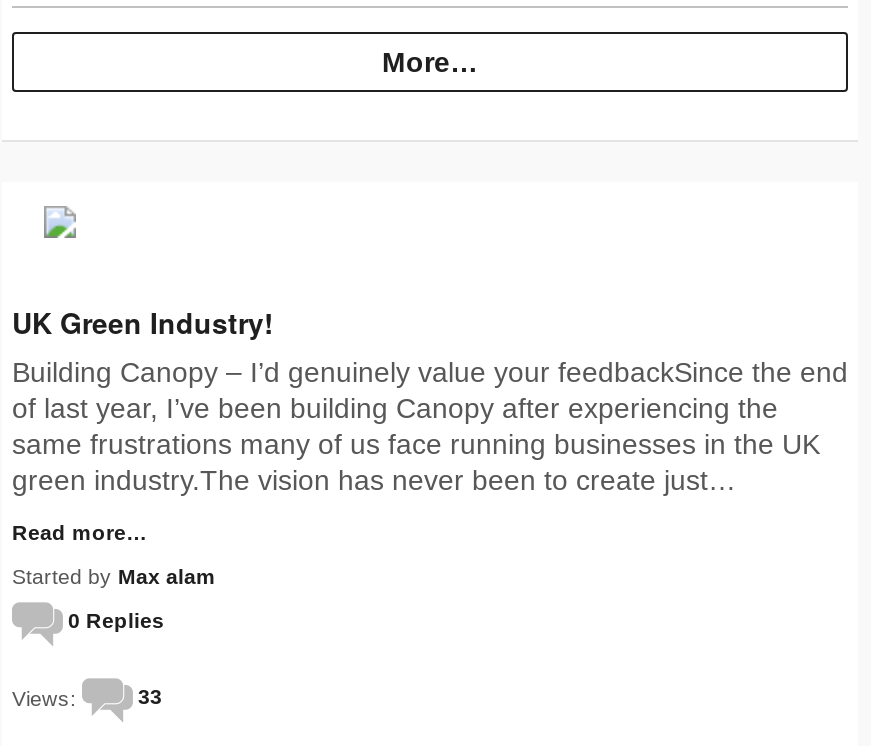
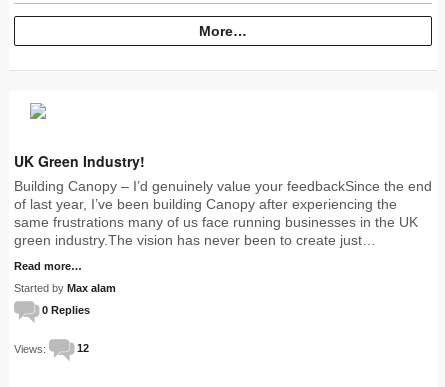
- 33
+ 12
